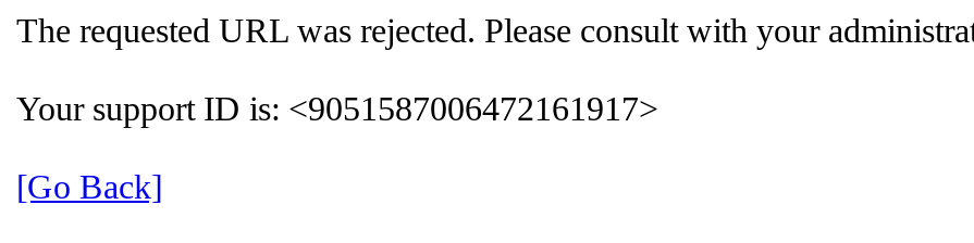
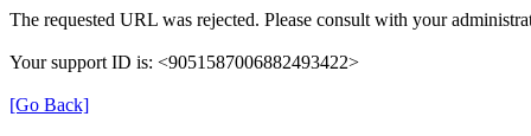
- Your support ID is: <9051587006472161917>
+ Your support ID is: <9051587006882493422>
